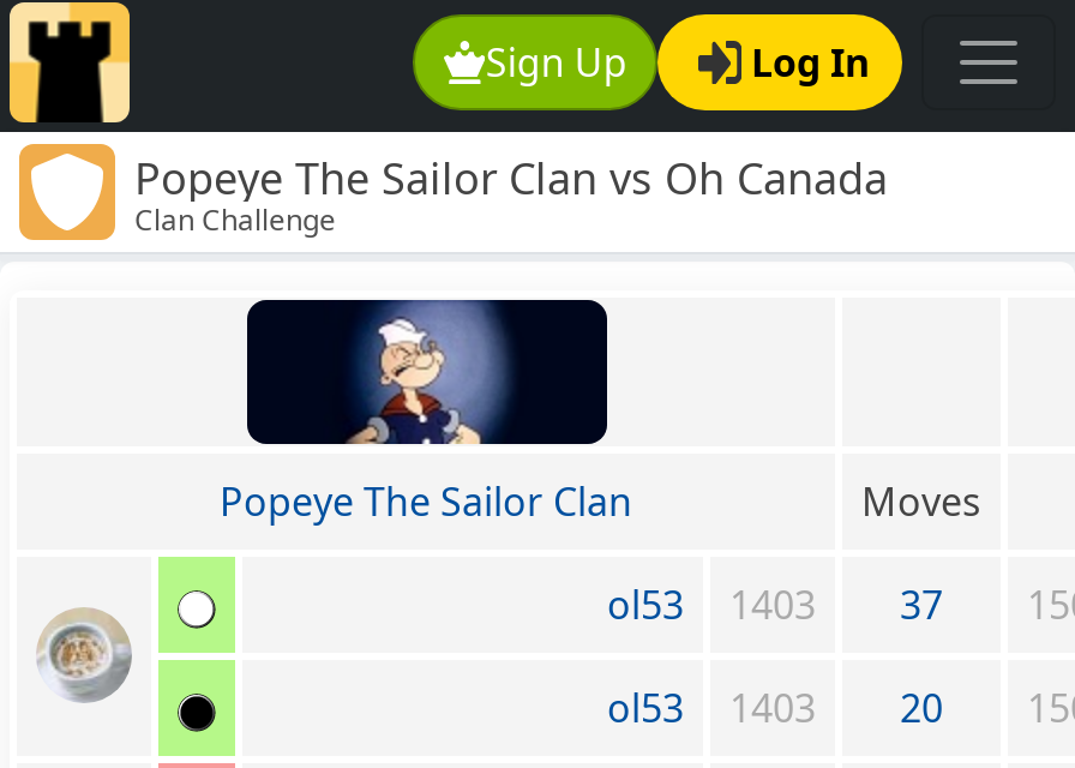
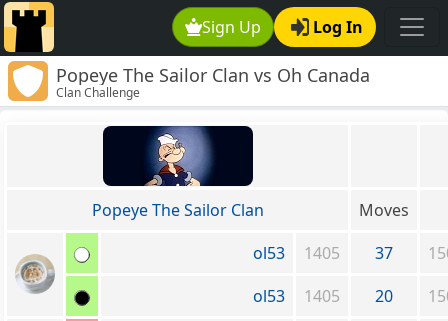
- 1403
+ 1405

- 1403
+ 1405
